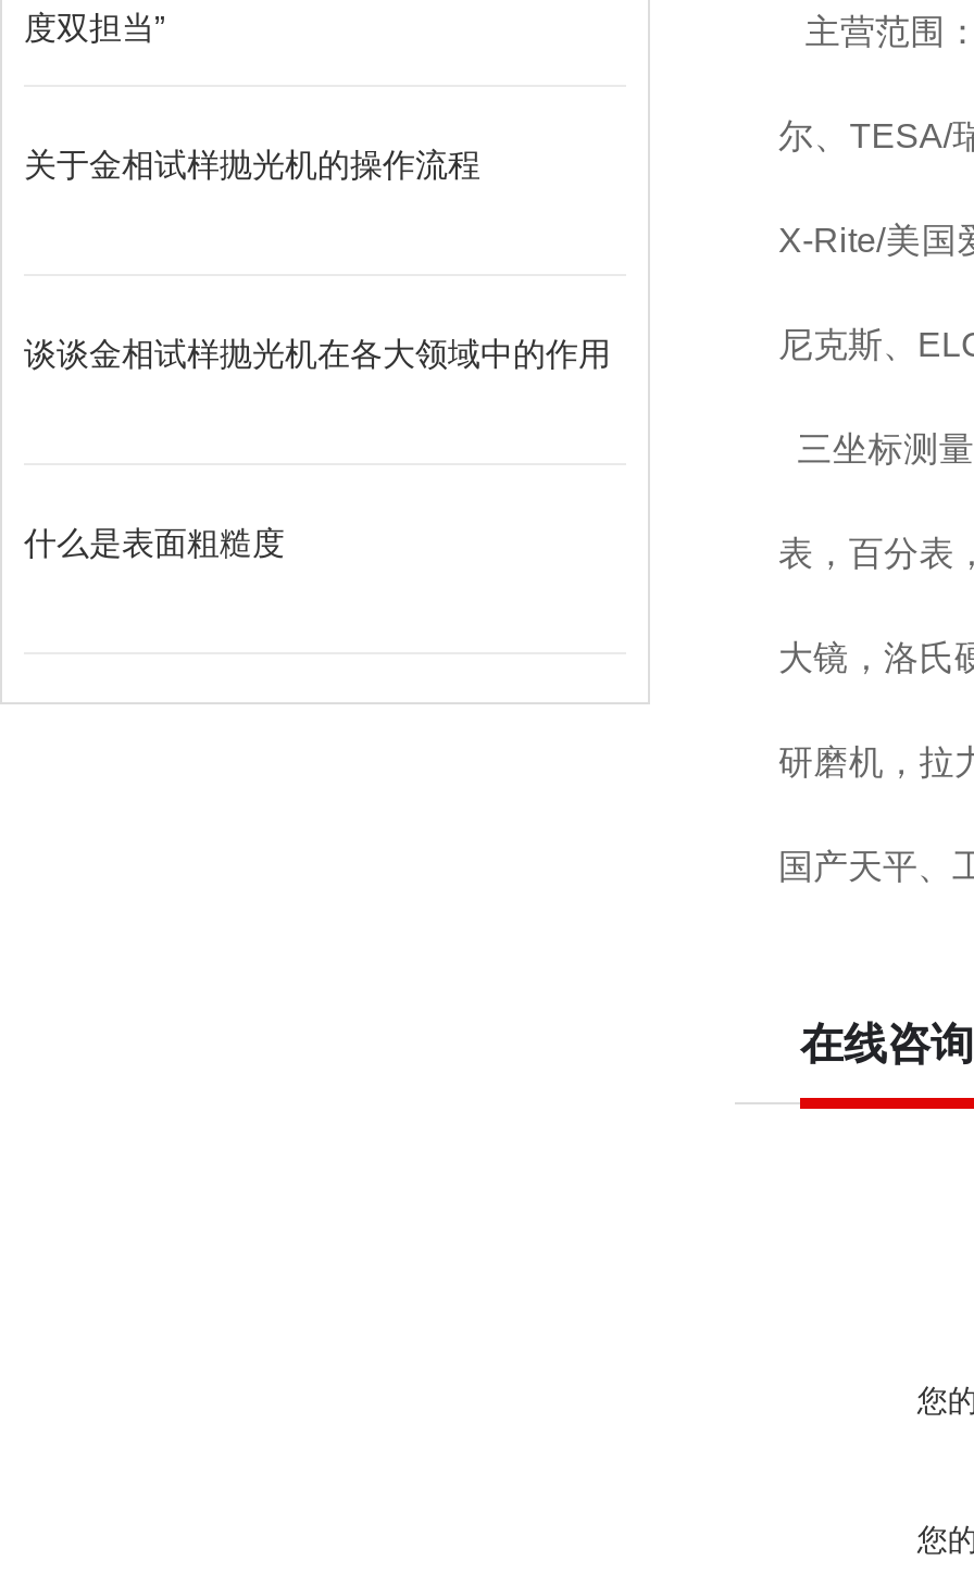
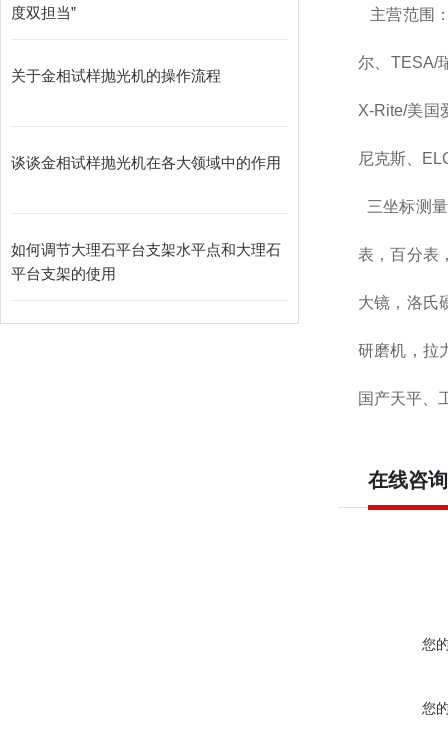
- 什么是表面粗糙度
+ 如何调节大理石平台支架水平点和大理石
+ 平台支架的使用
